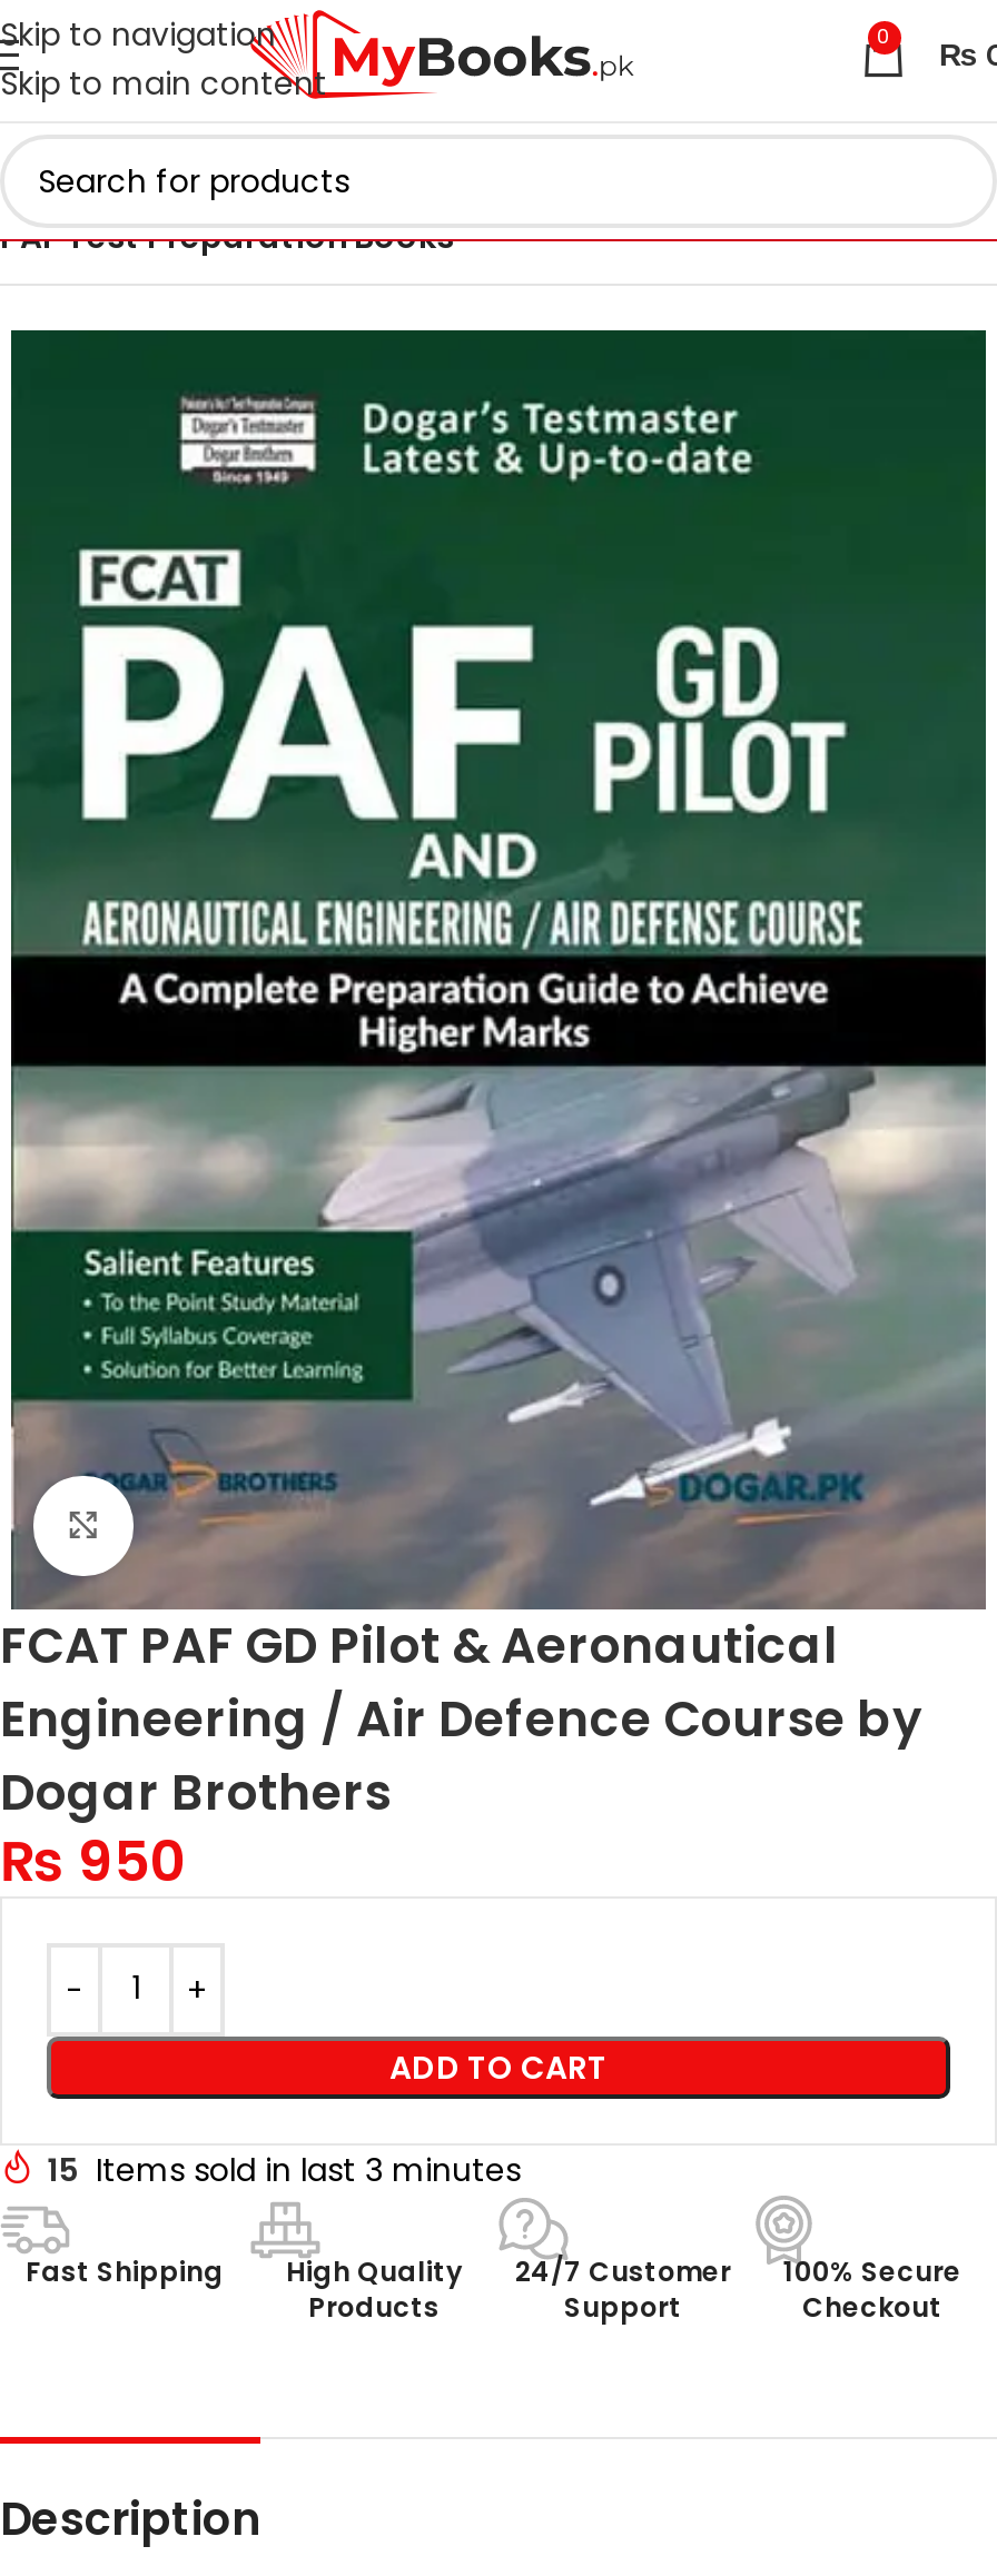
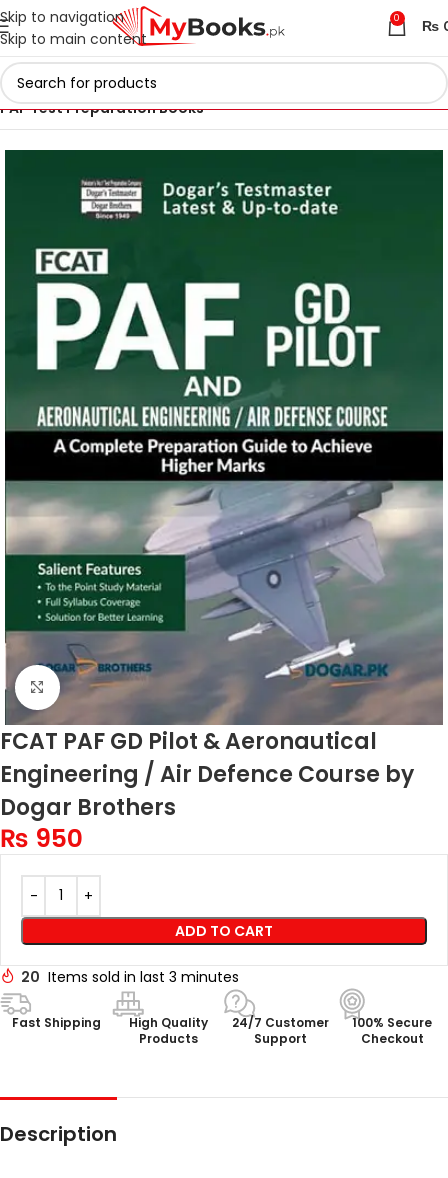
- 15 Items sold in last 3 minutes
+ 20 Items sold in last 3 minutes
